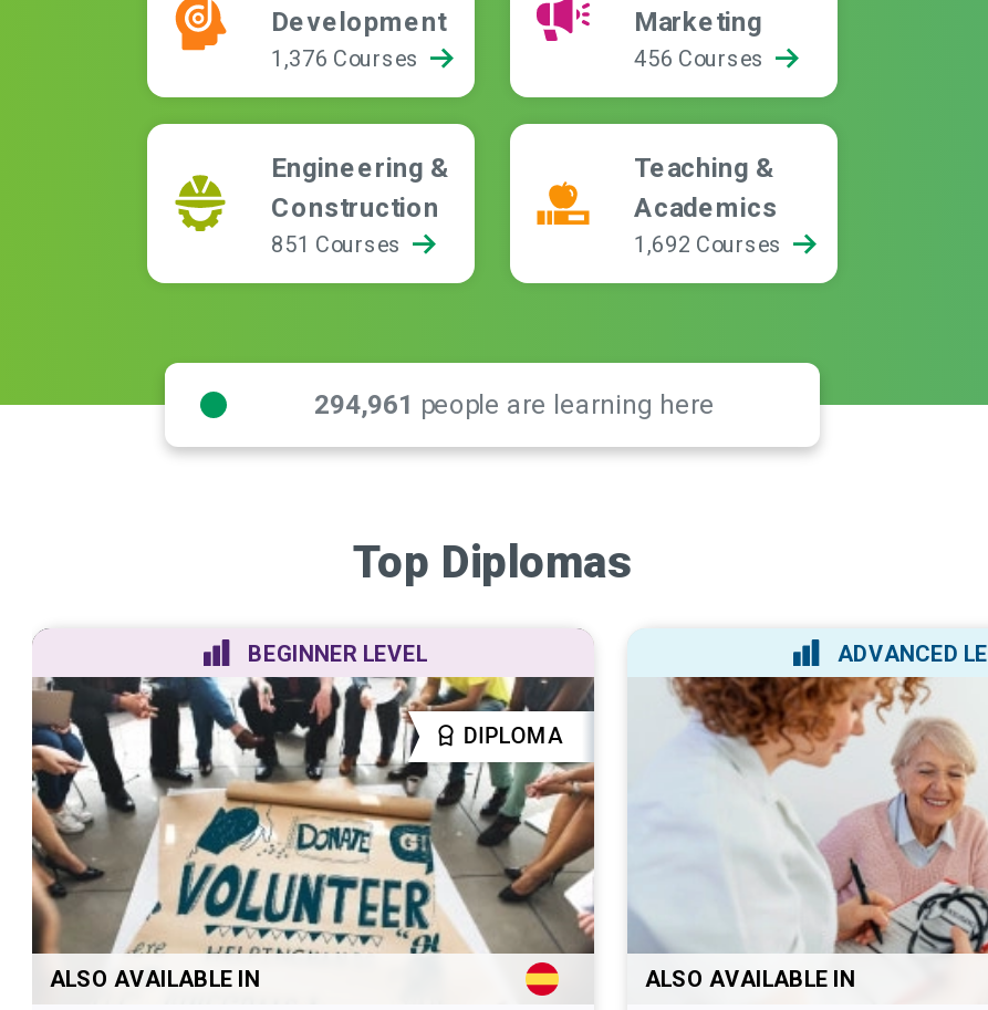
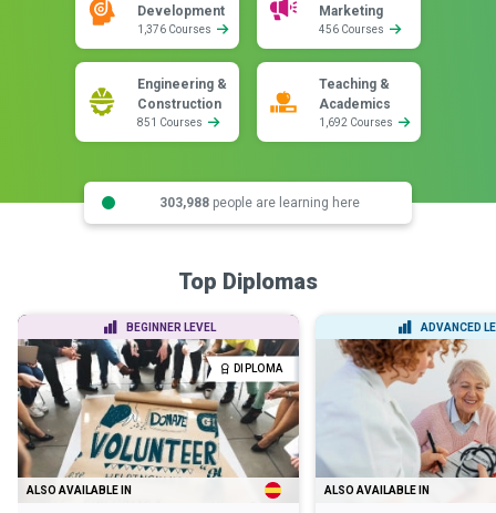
- 294,961 people are learning here
+ 303,988 people are learning here
